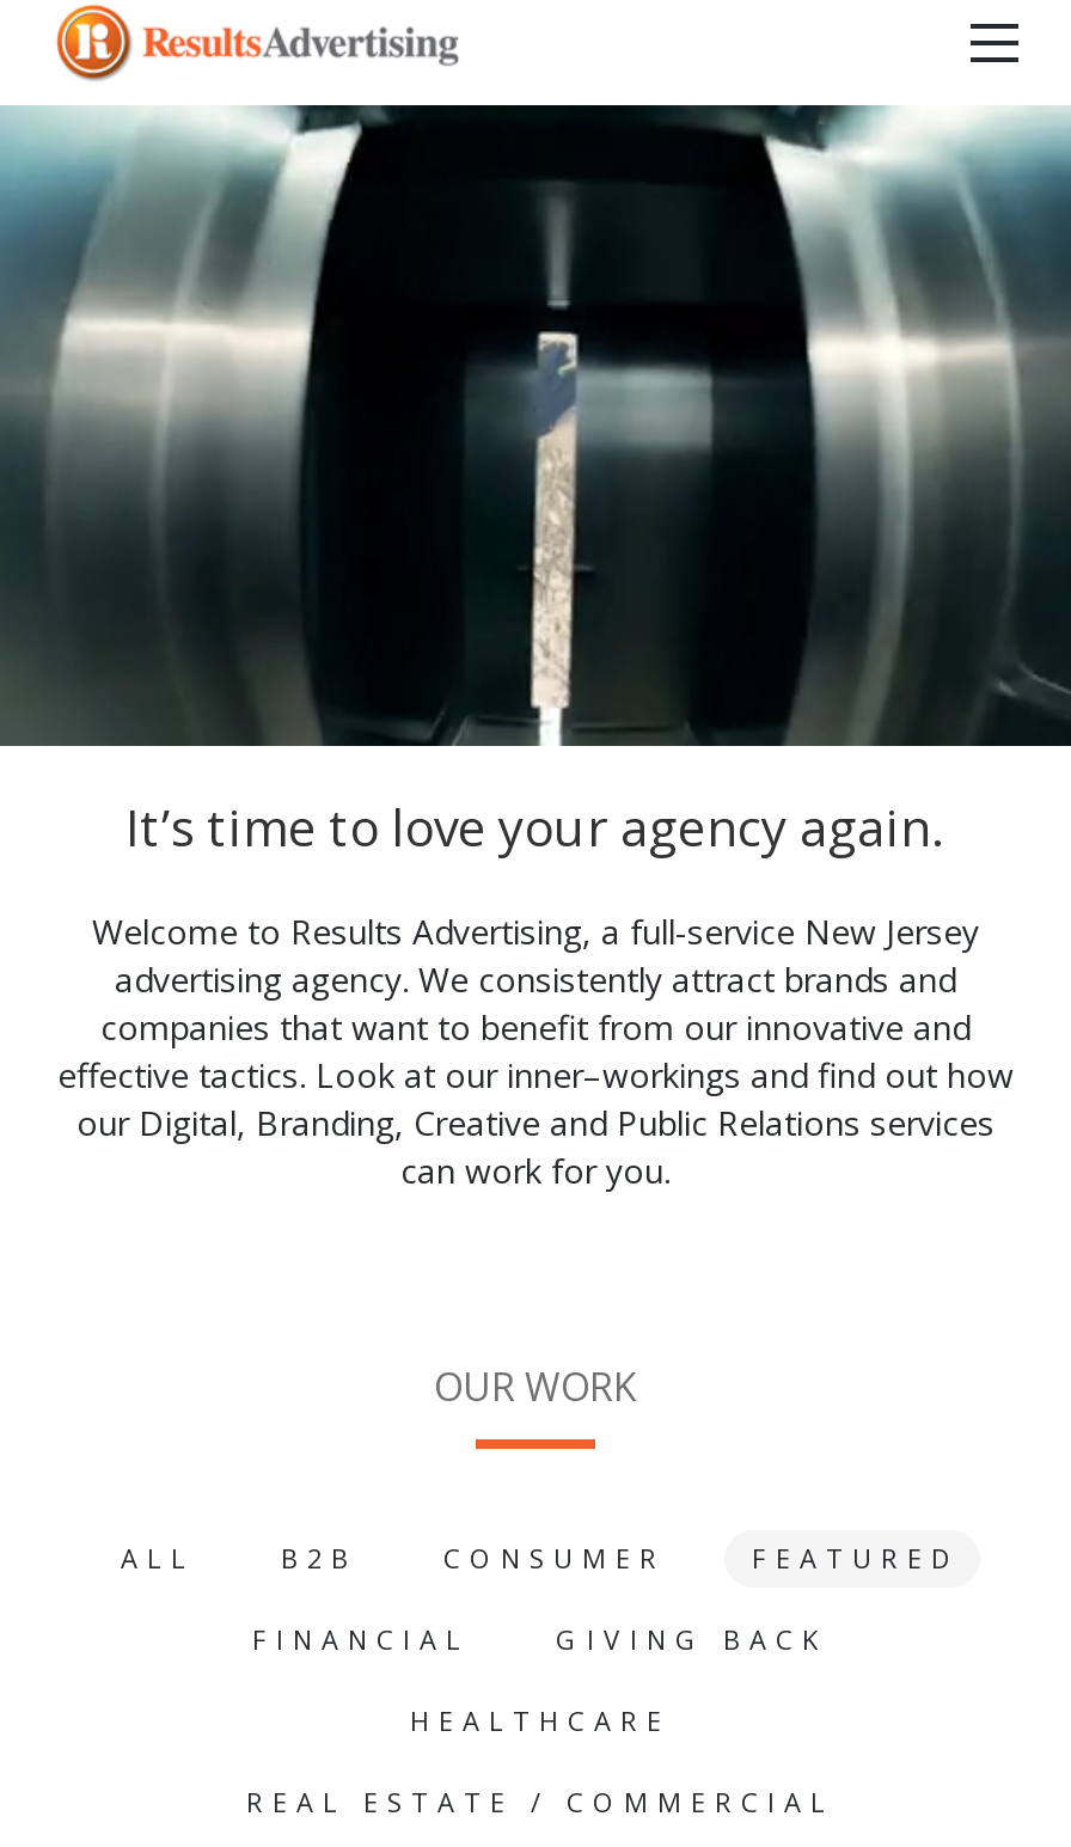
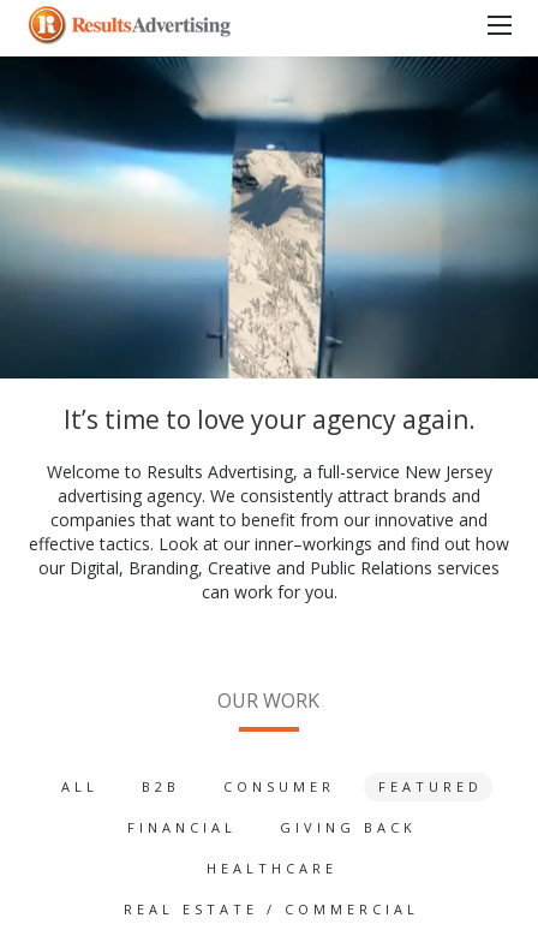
- [image]
+ [image]
